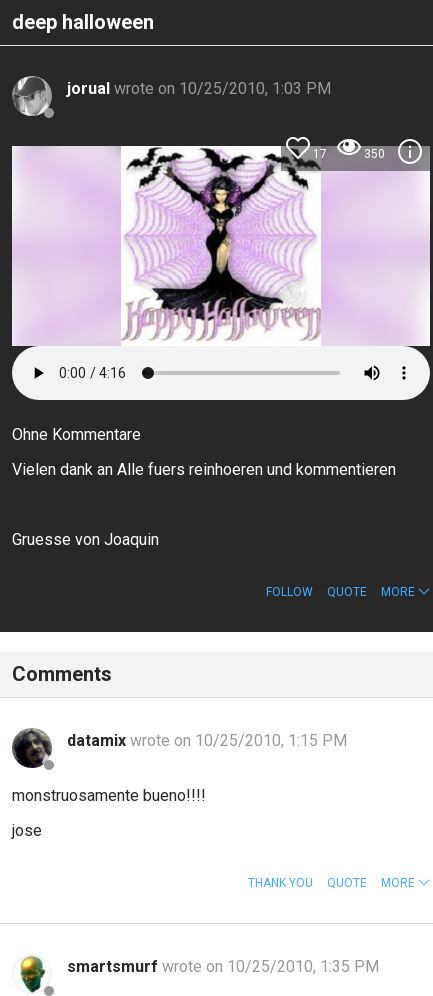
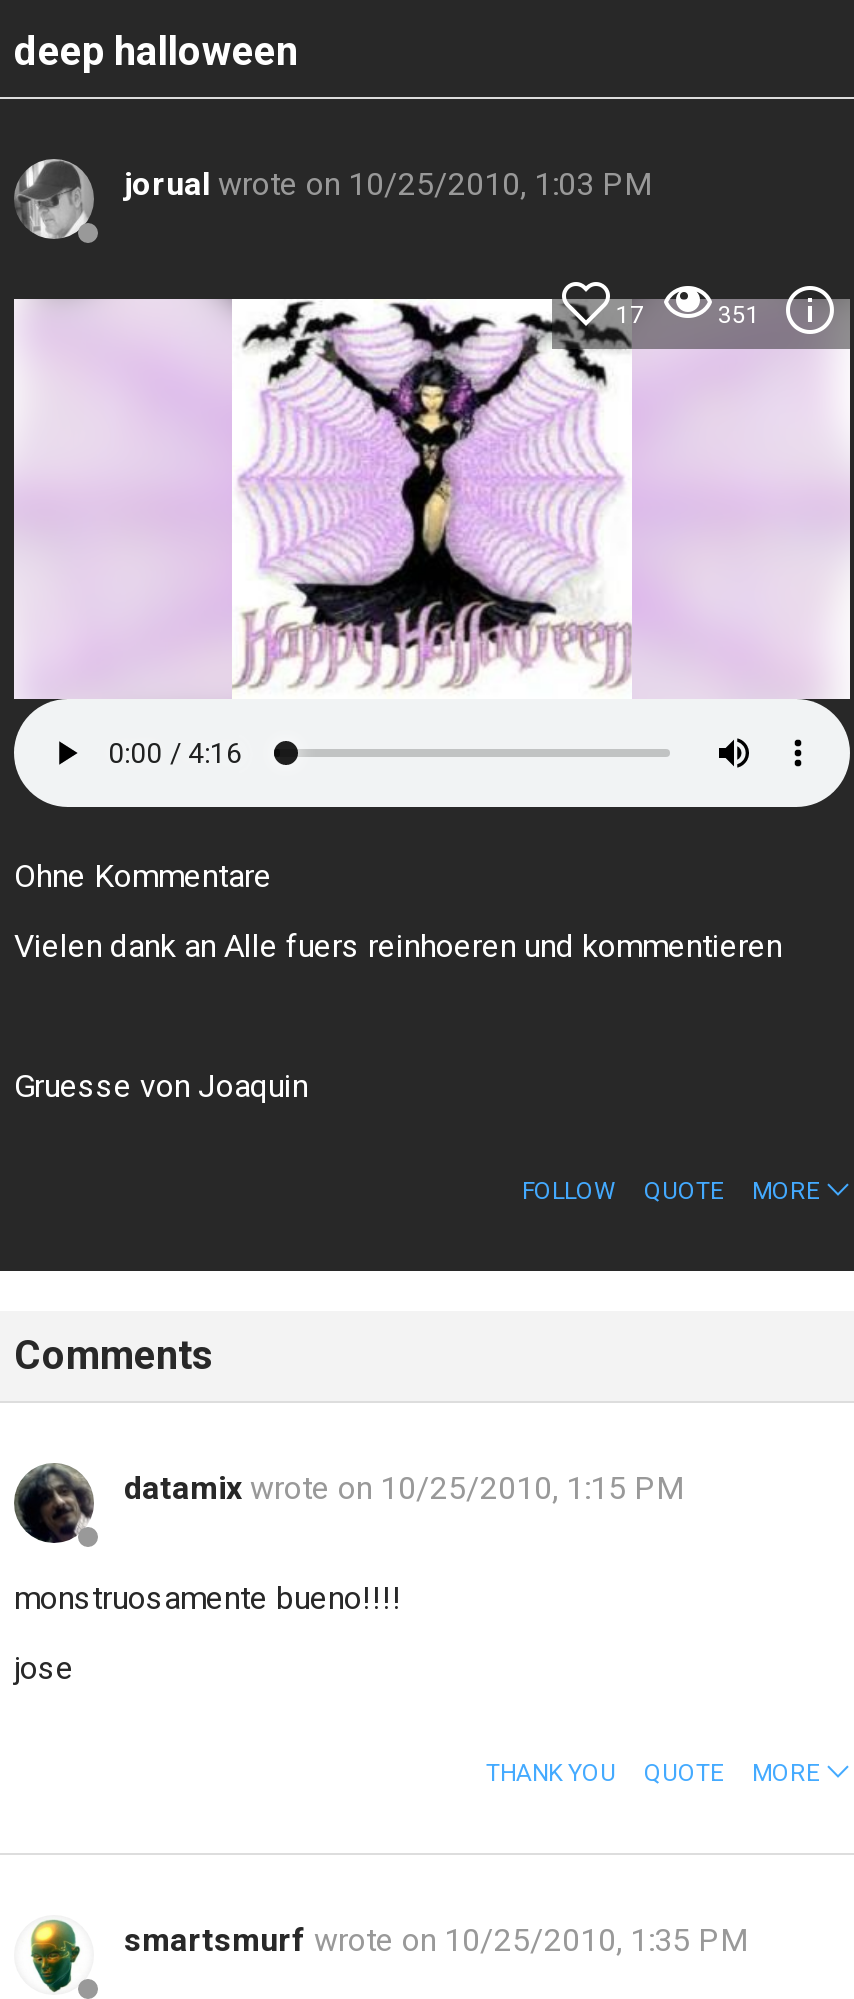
- 350
+ 351
